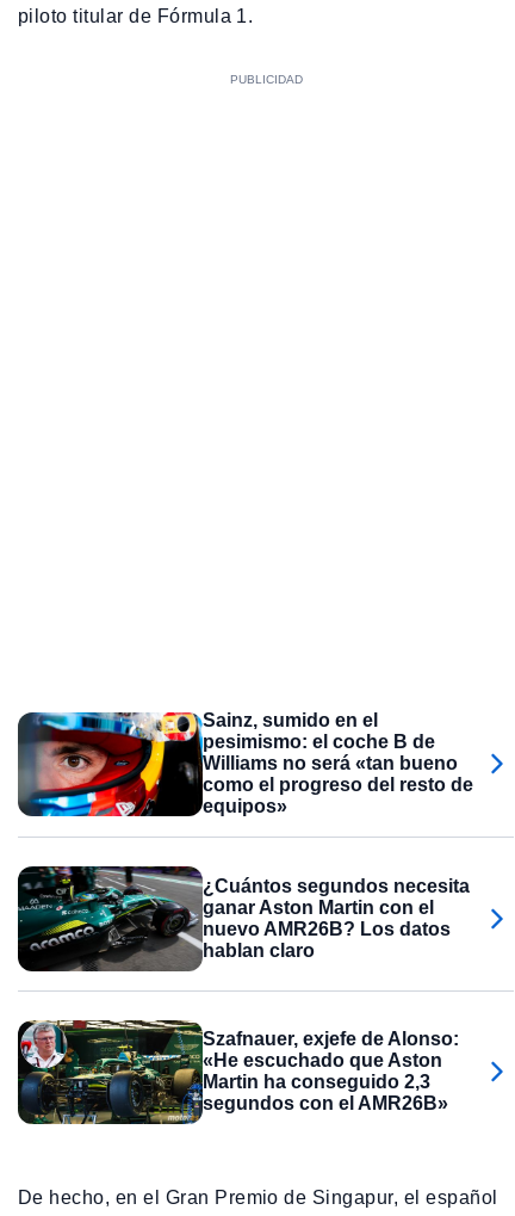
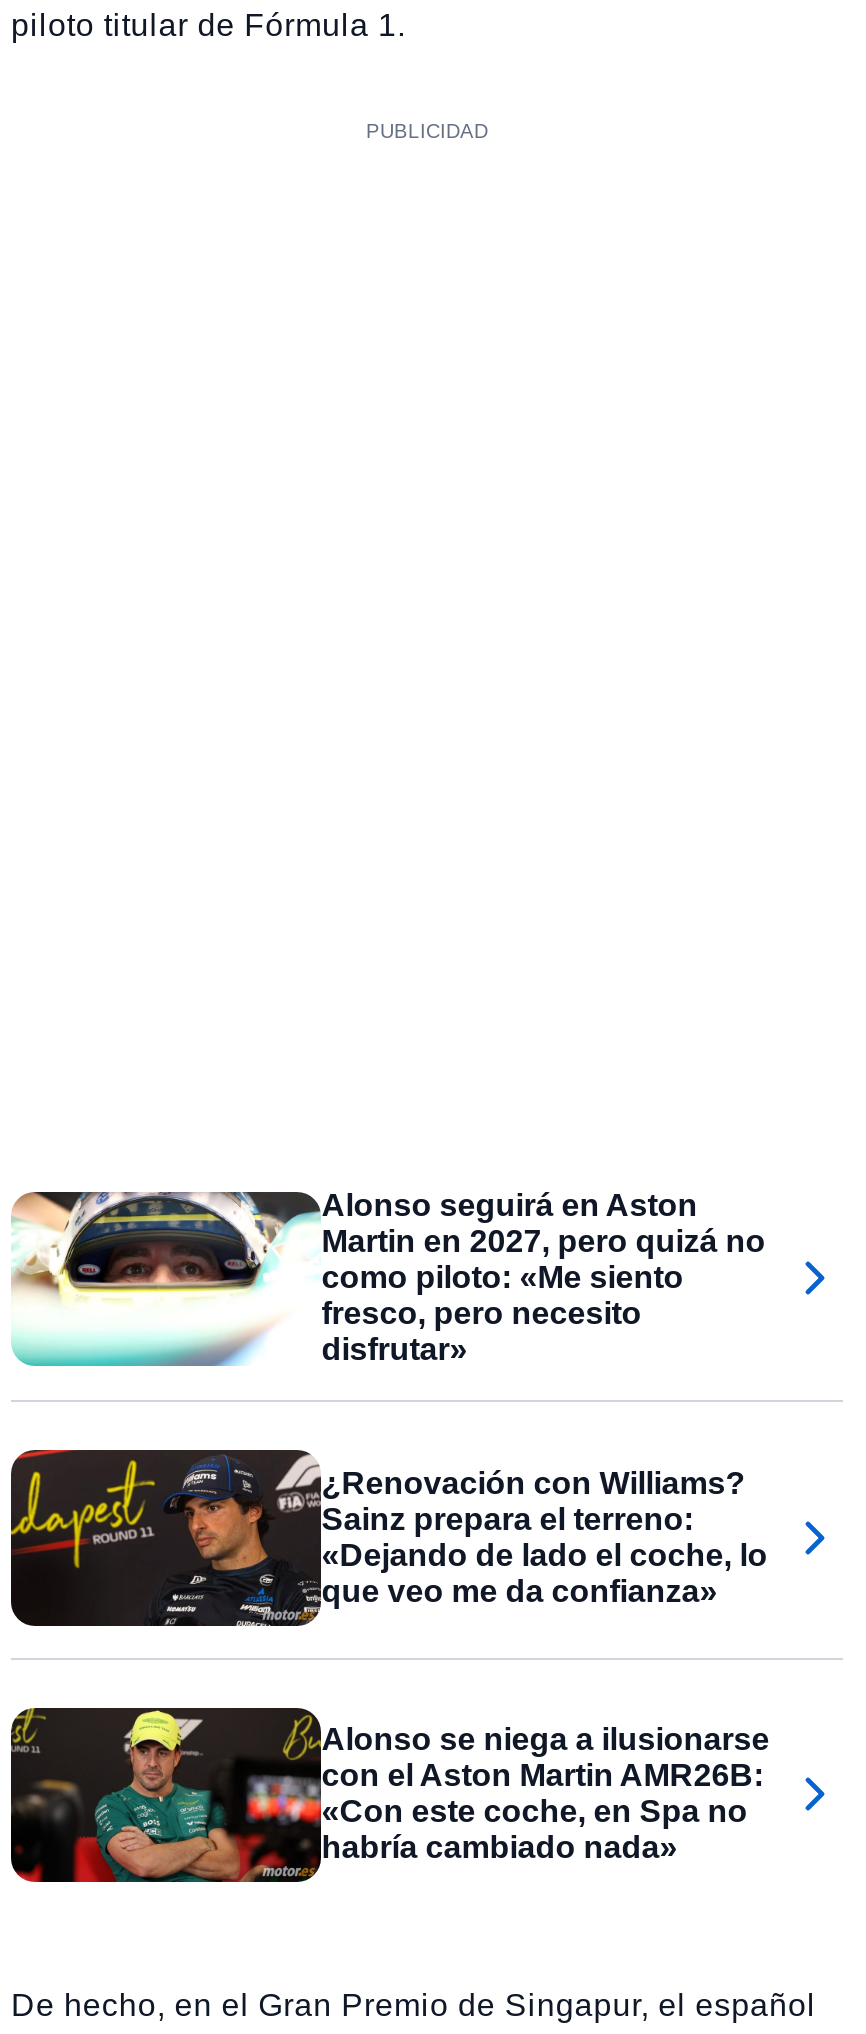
- [image]
- Sainz, sumido en el
- pesimismo: el coche B de
- Williams no será «tan bueno
- como el progreso del resto de
- equipos»
+ [image]
+ Alonso seguirá en Aston
+ Martin en 2027, pero quizá no
+ como piloto: «Me siento
+ fresco, pero necesito
+ disfrutar»

- [image]
- ¿Cuántos segundos necesita
- ganar Aston Martin con el
- nuevo AMR26B? Los datos
- hablan claro
+ [image]
+ ¿Renovación con Williams?
+ Sainz prepara el terreno:
+ «Dejando de lado el coche, lo
+ que veo me da confianza»

- [image]
- Szafnauer, exjefe de Alonso:
- «He escuchado que Aston
- Martin ha conseguido 2,3
- segundos con el AMR26B»
+ [image]
+ Alonso se niega a ilusionarse
+ con el Aston Martin AMR26B:
+ «Con este coche, en Spa no
+ habría cambiado nada»
